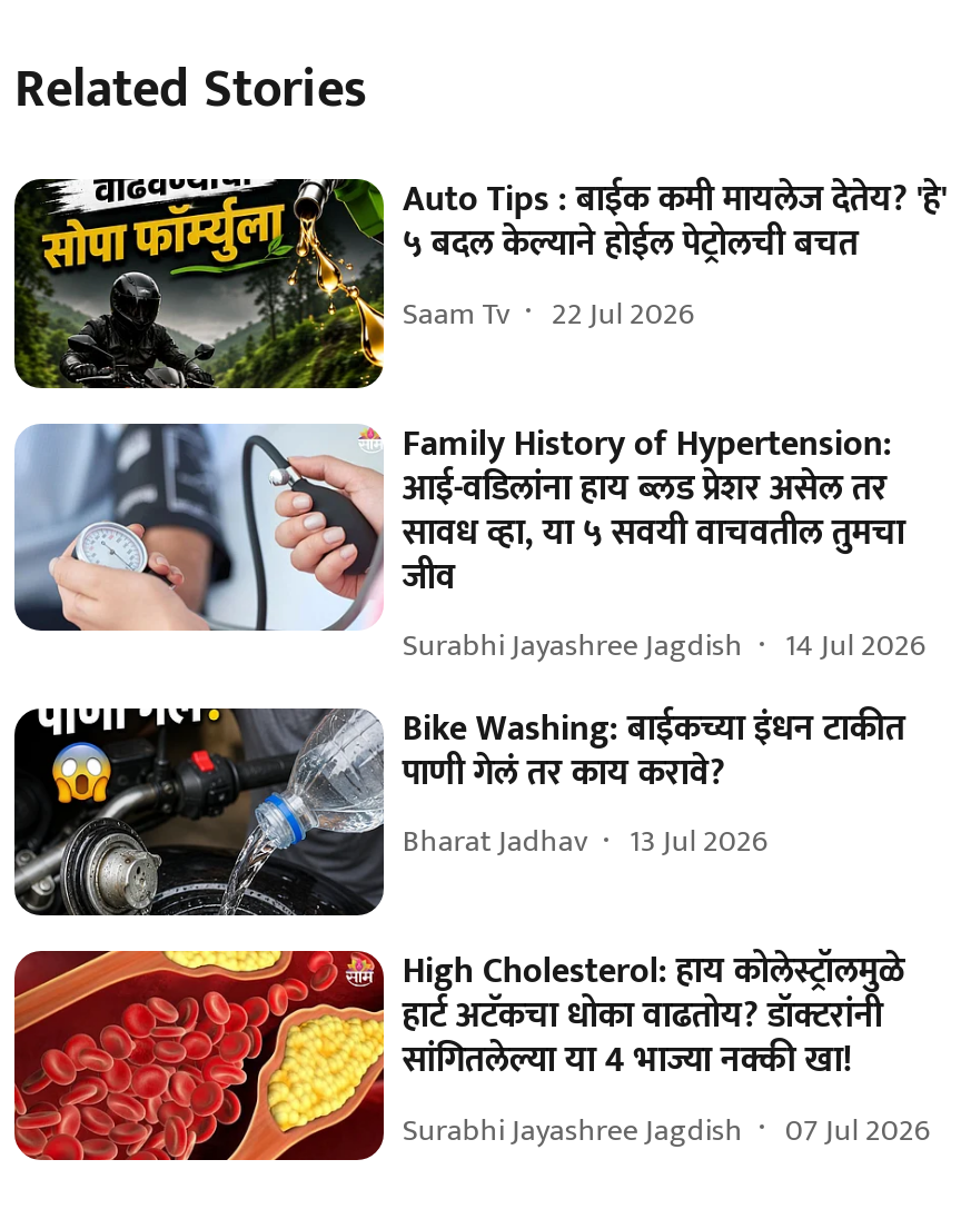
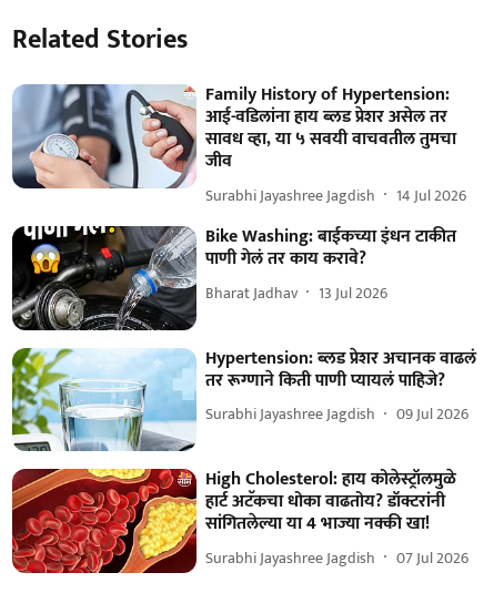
- [image]
- Auto Tips : बाईक कमी मायलेज देतेय? 'हे'
- ५ बदल केल्याने होईल पेट्रोलची बचत
- Saam Tv
- 22 Jul 2026

moved up: [image] | Family History of Hypertension: | आई-वडिलांना हाय ब्लड प्रेशर असेल तर | ... | Bharat Jadhav | 13 Jul 2026

+ [image]
+ Hypertension: ब्लड प्रेशर अचानक वाढलं
+ तर रूग्णाने किती पाणी प्यायलं पाहिजे?
+ Surabhi Jayashree Jagdish
+ 09 Jul 2026
